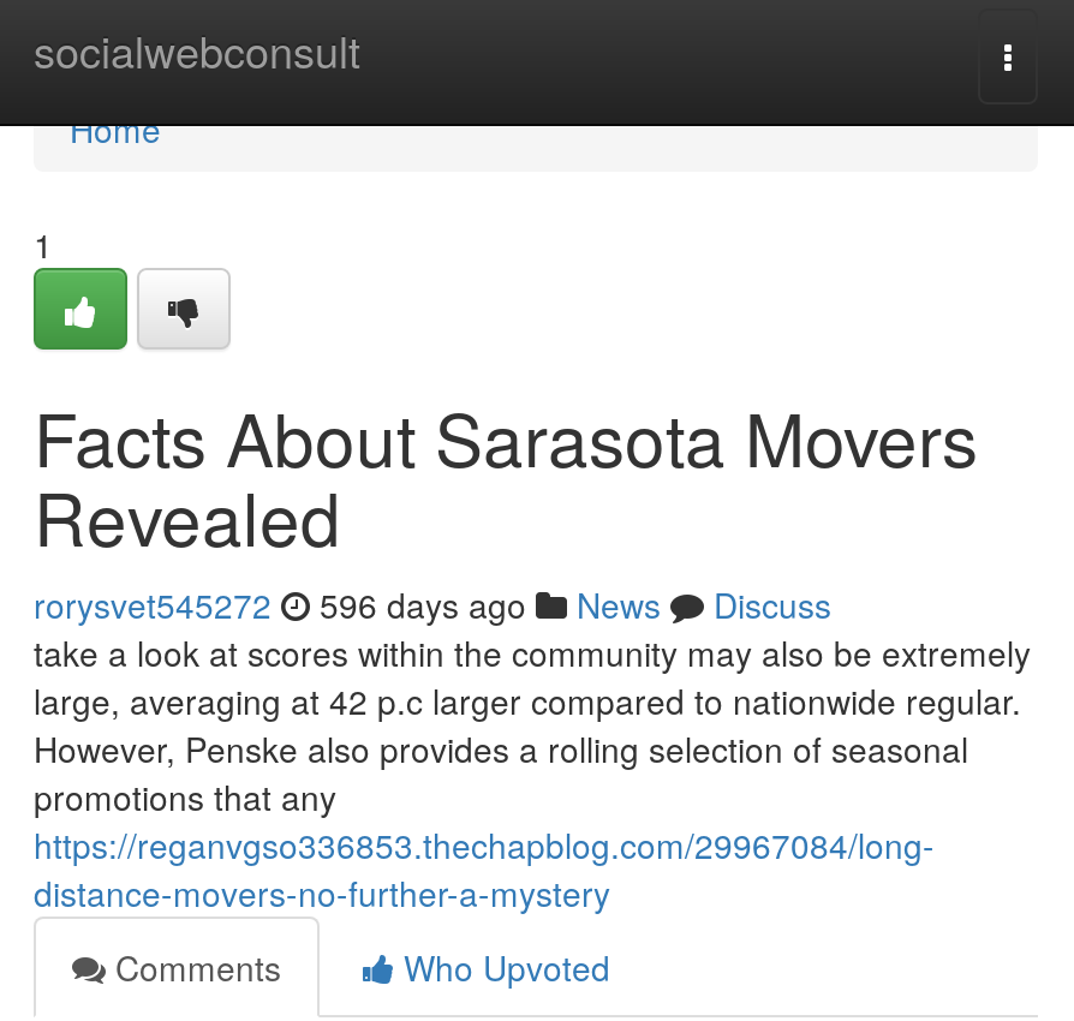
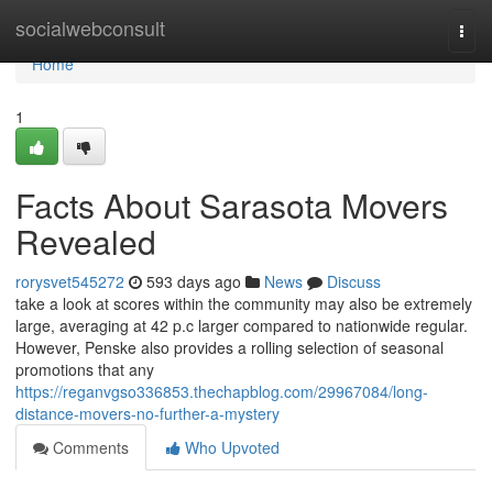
- rorysvet545272 596 days ago News Discuss
+ rorysvet545272 593 days ago News Discuss
